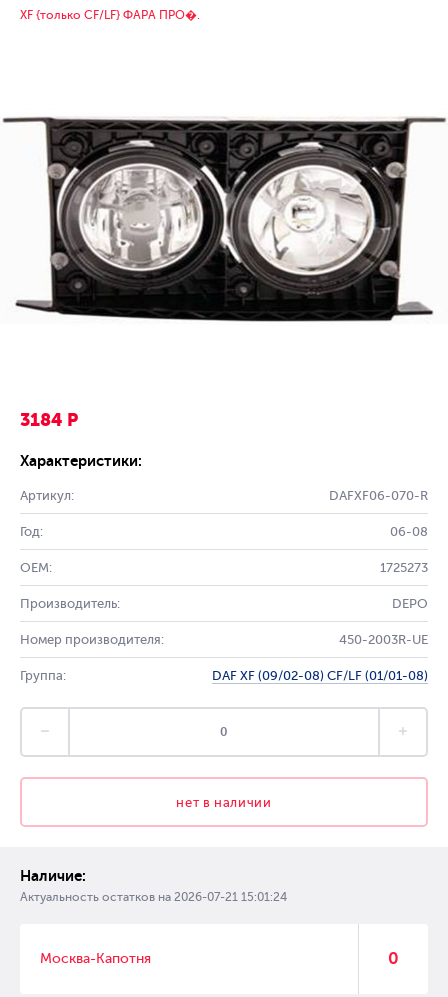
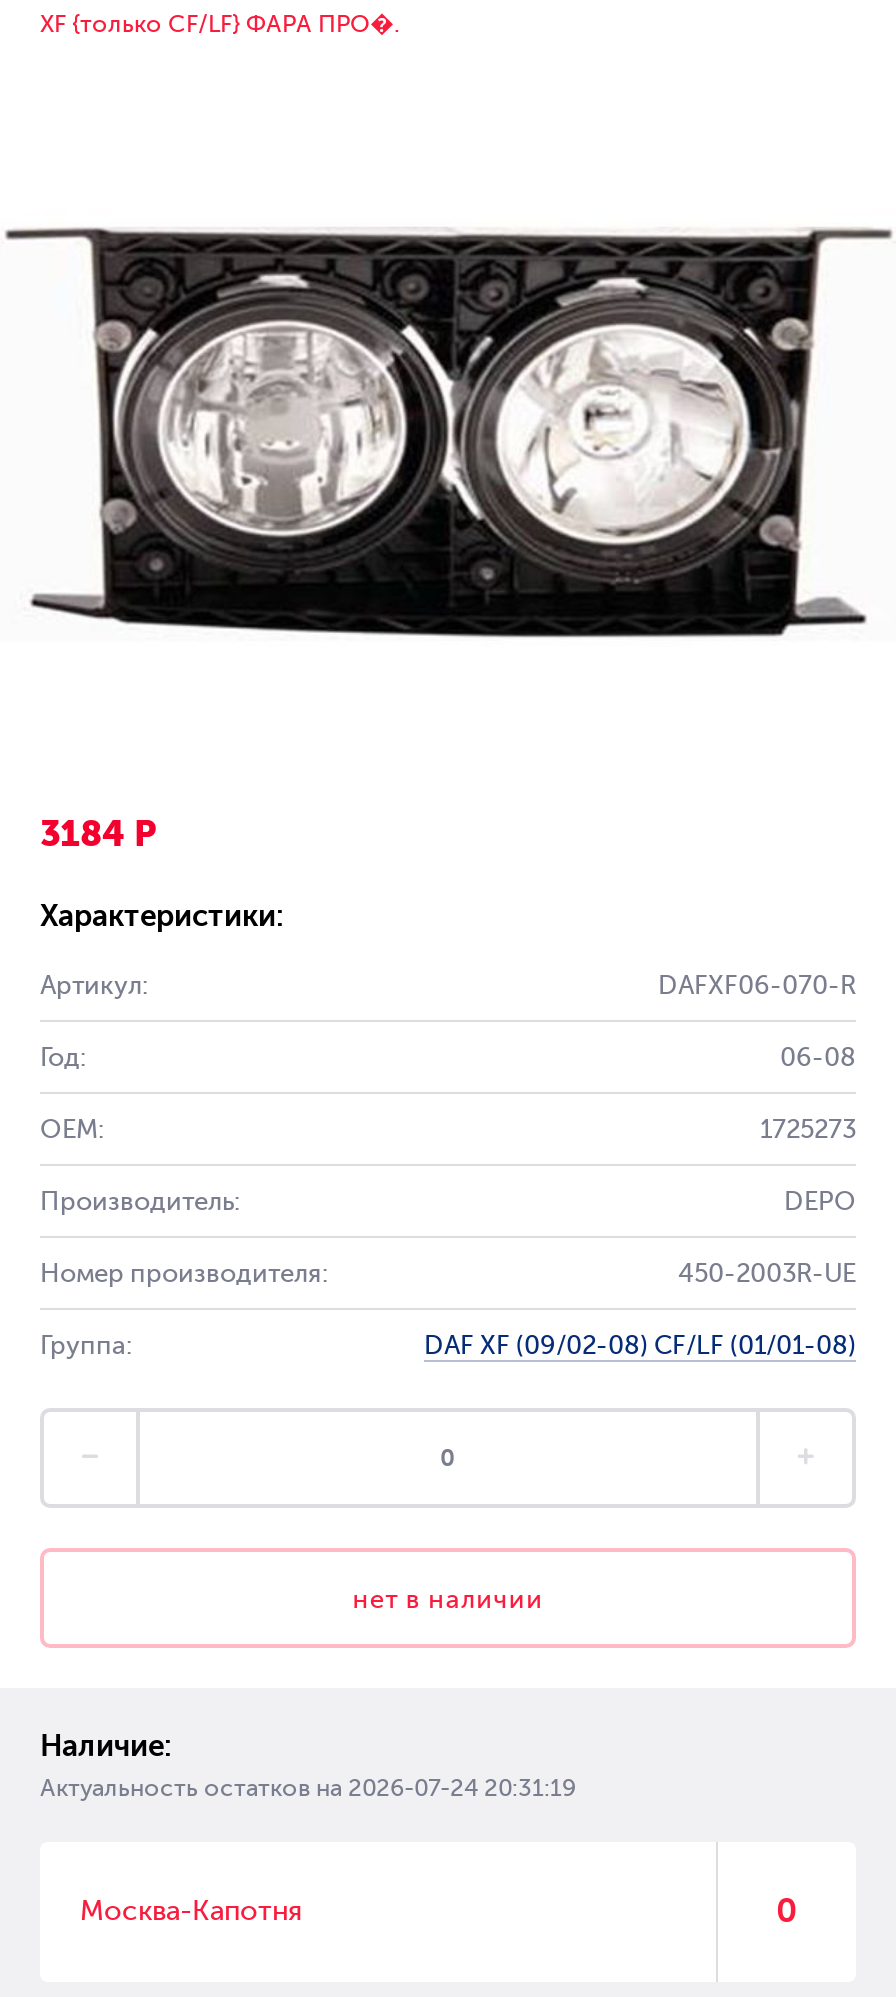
- Актуальность остатков на 2026-07-21 15:01:24
+ Актуальность остатков на 2026-07-24 20:31:19
